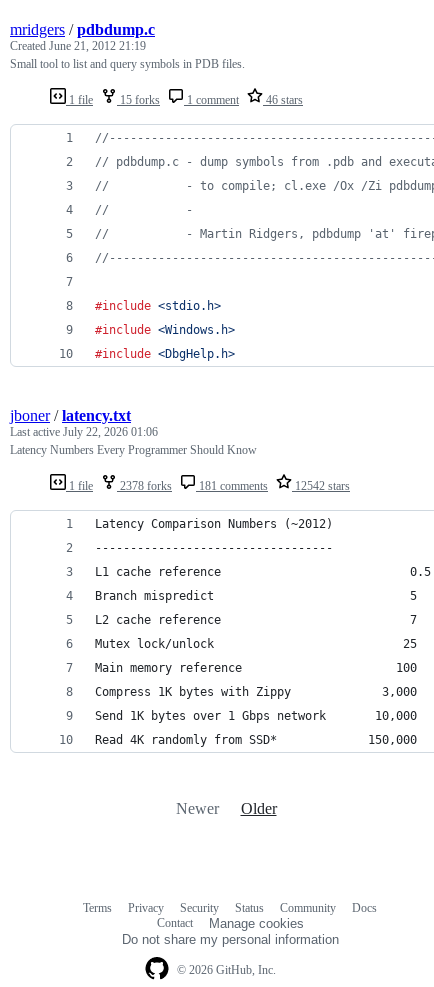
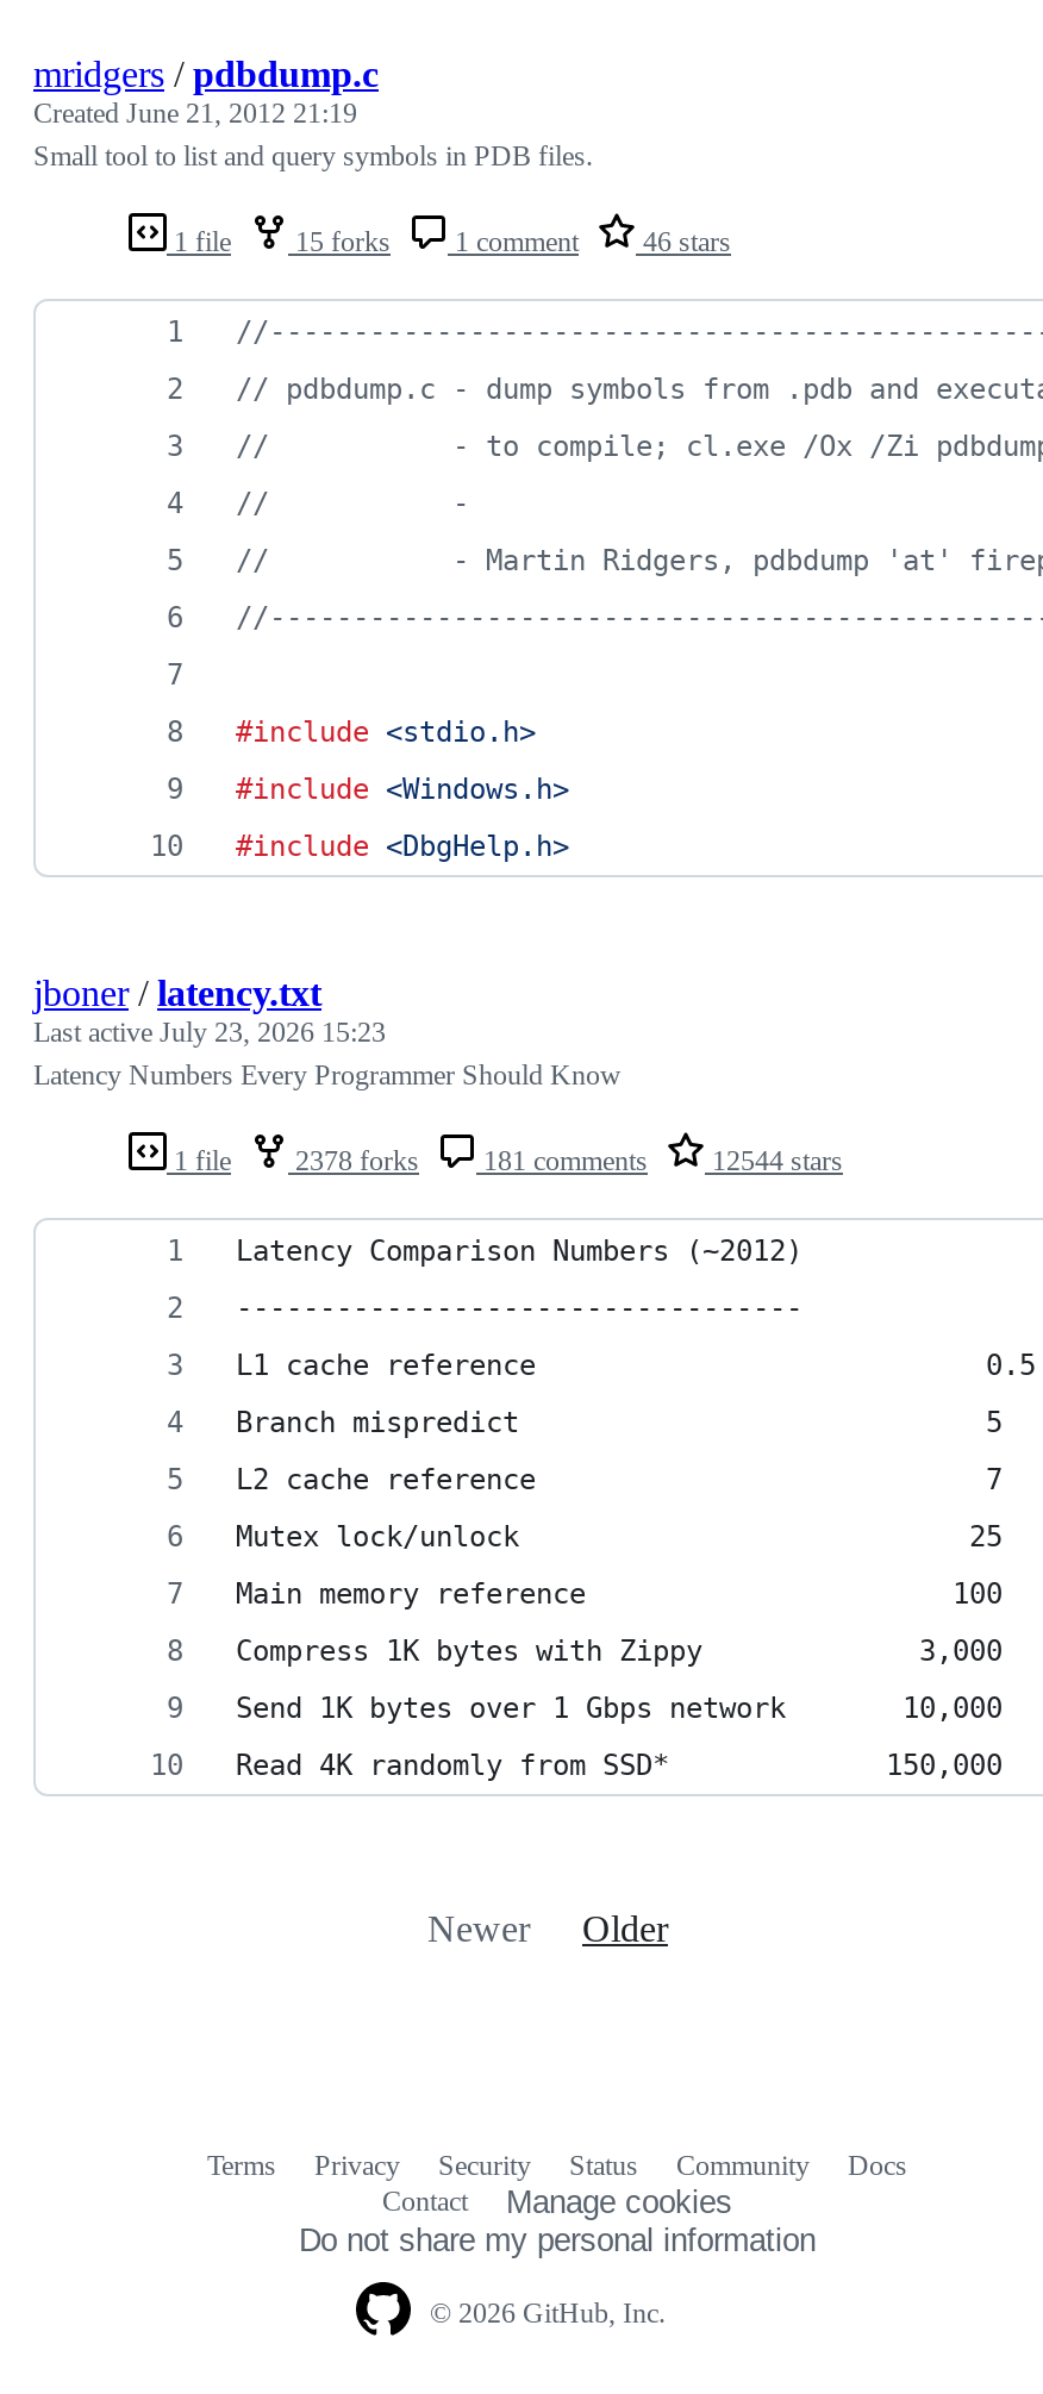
- Last active July 22, 2026 01:06
+ Last active July 23, 2026 15:23

- 1 file 2378 forks 181 comments 12542 stars
+ 1 file 2378 forks 181 comments 12544 stars
